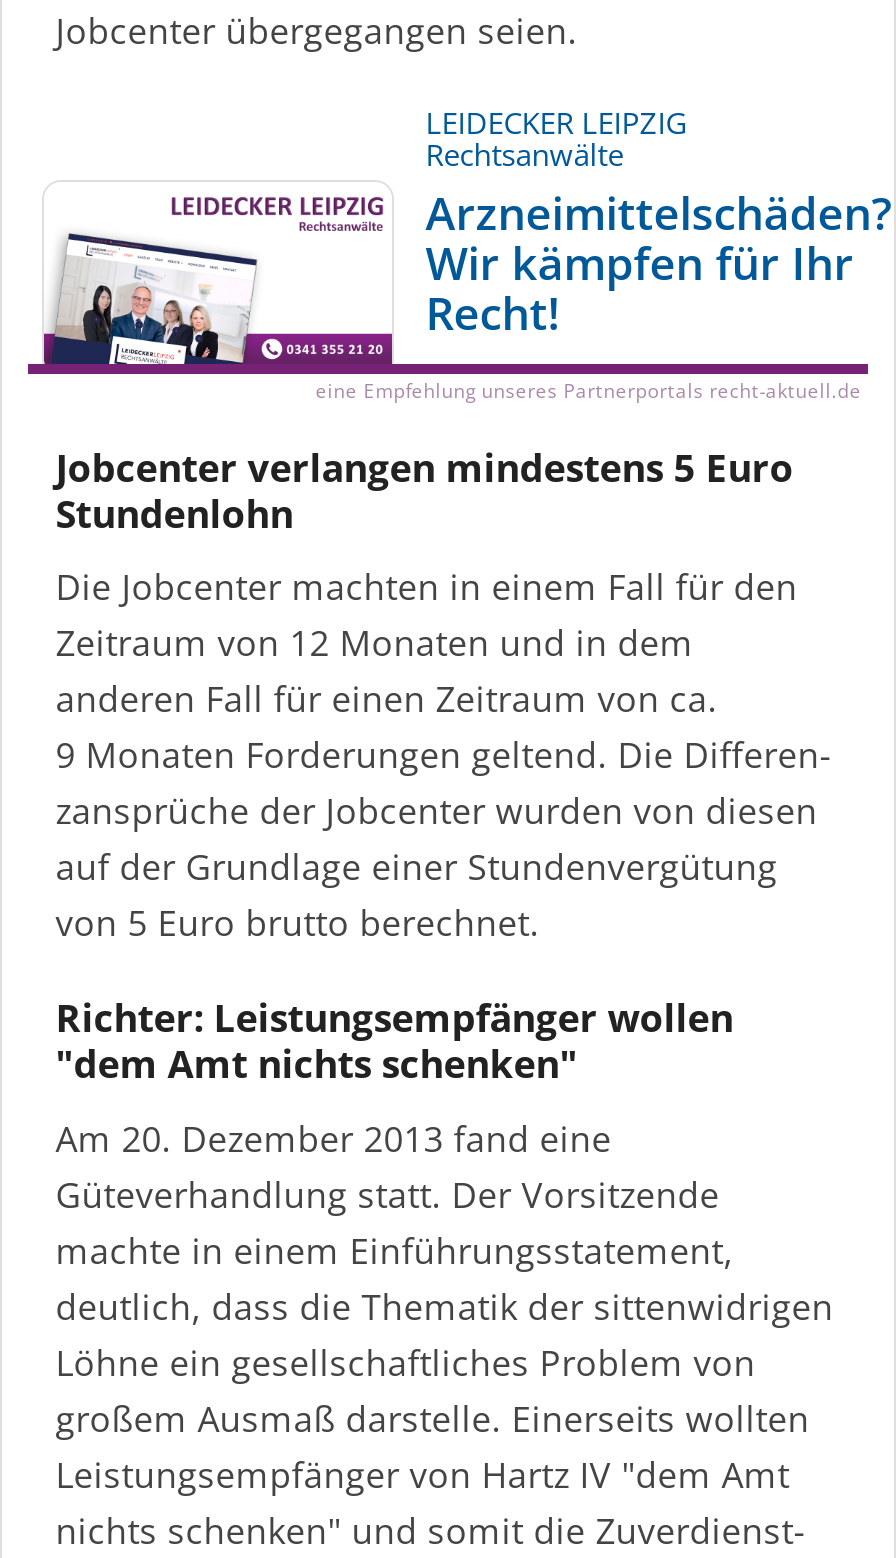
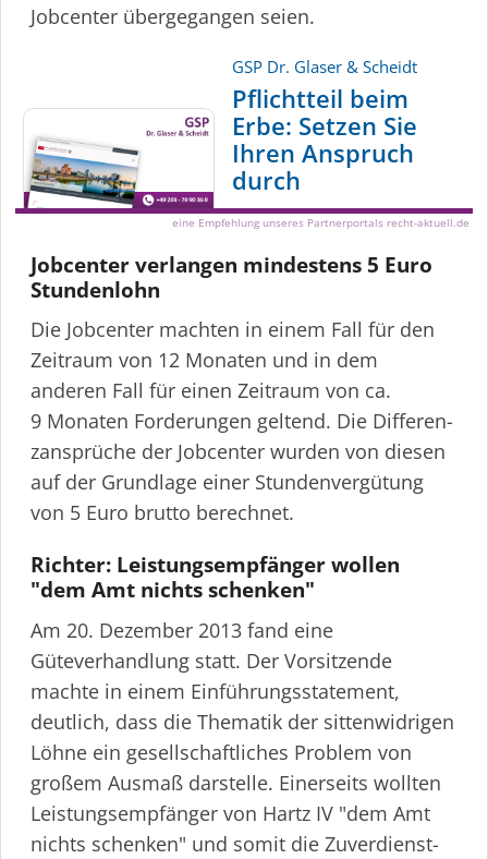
- LEIDECKER LEIPZIG
- Rechtsanwälte
- Arzneimittelschäden?
- Wir kämpfen für Ihr
- Recht!
+ GSP Dr. Glaser & Scheidt
+ Pflichtteil beim
+ Erbe: Setzen Sie
+ Ihren Anspruch
+ durch

- [image]
+ [image]
